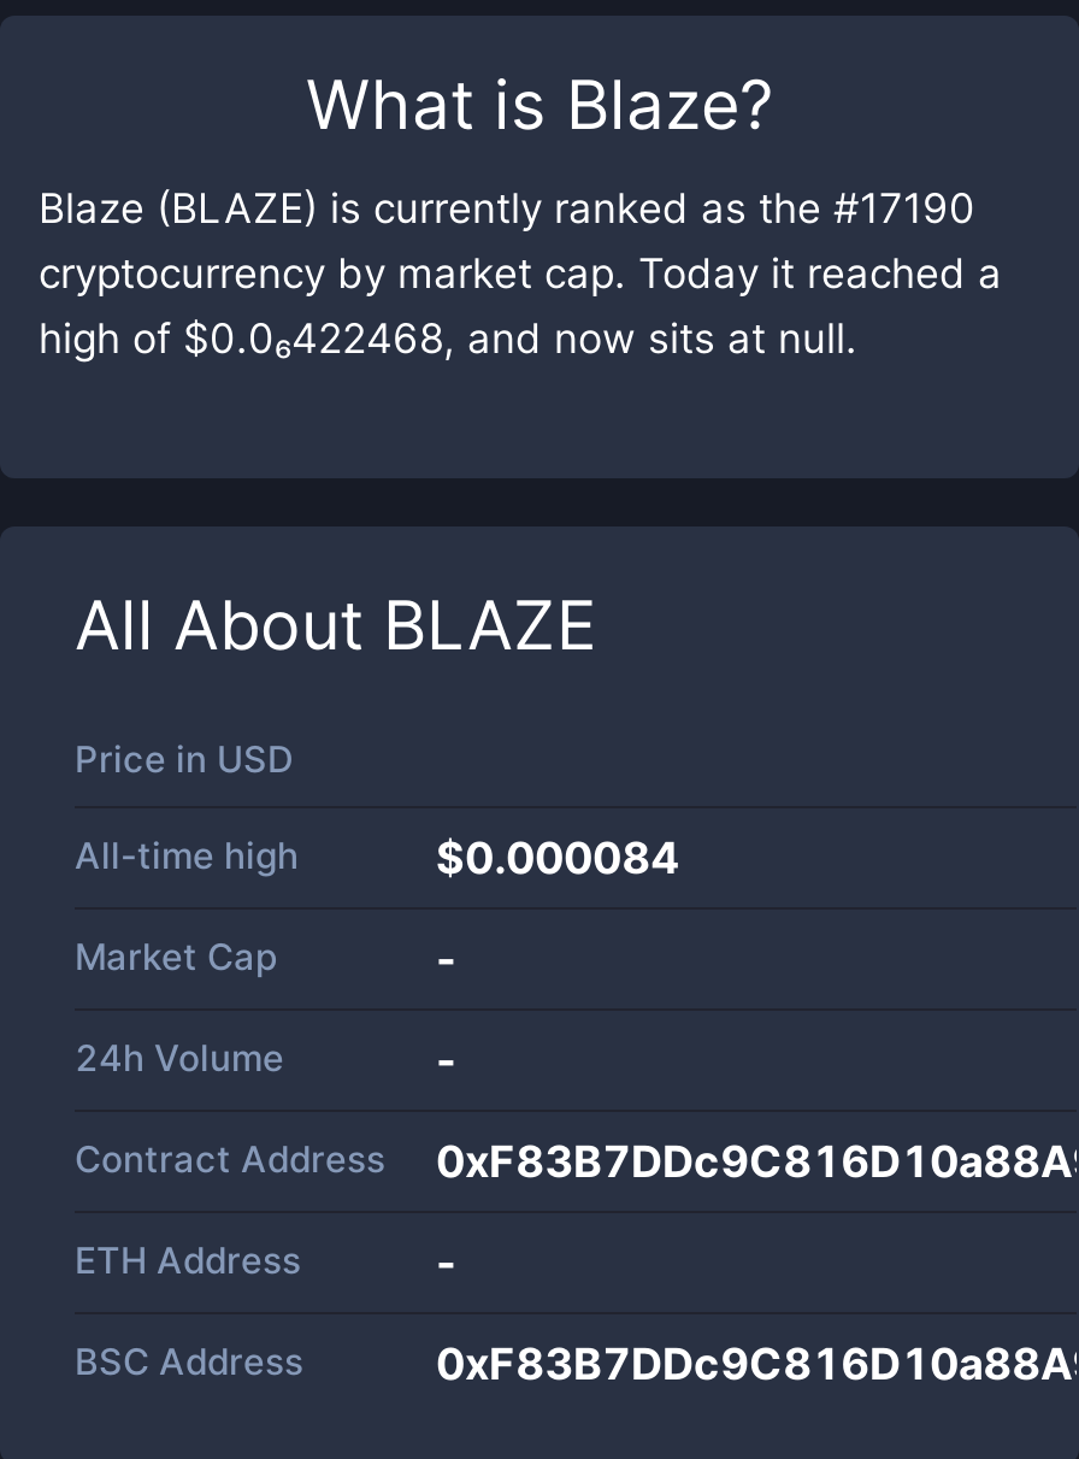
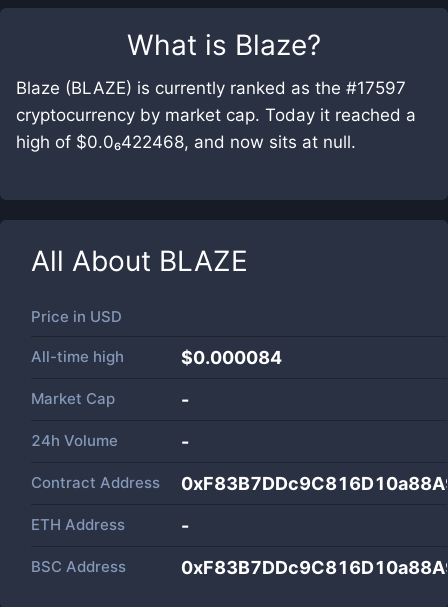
- Blaze (BLAZE) is currently ranked as the #17190
+ Blaze (BLAZE) is currently ranked as the #17597
